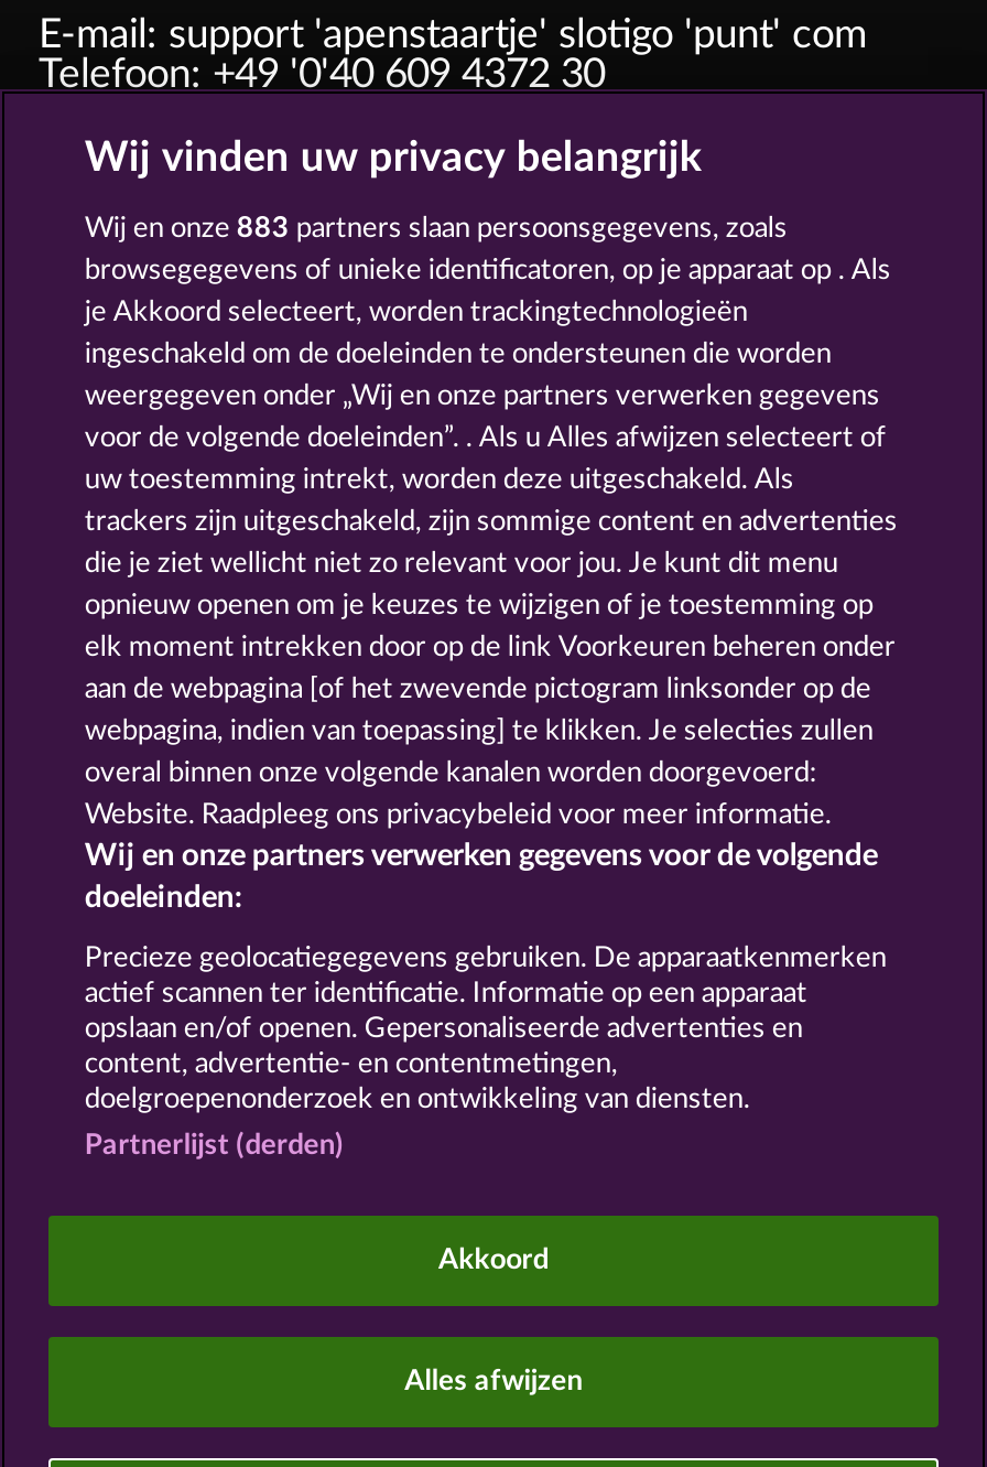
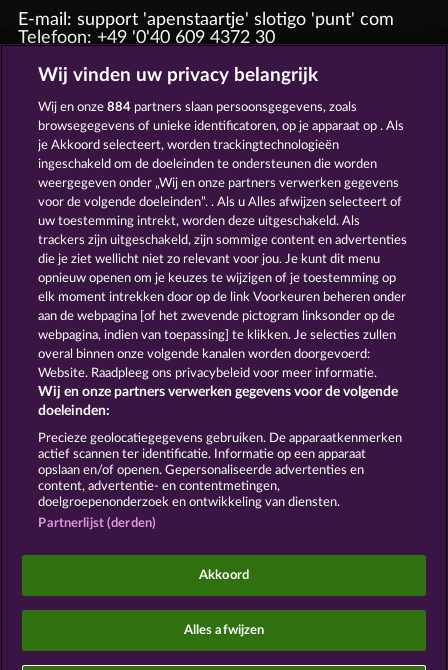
- Wij en onze 883 partners slaan persoonsgegevens, zoals
+ Wij en onze 884 partners slaan persoonsgegevens, zoals
